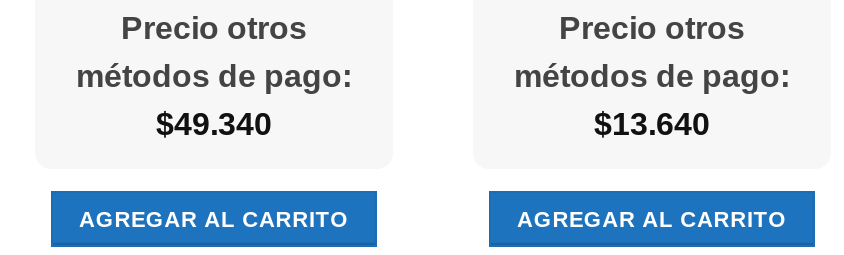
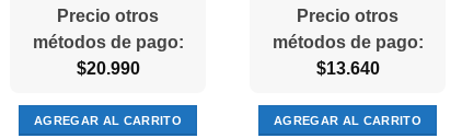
- $49.340
+ $20.990
